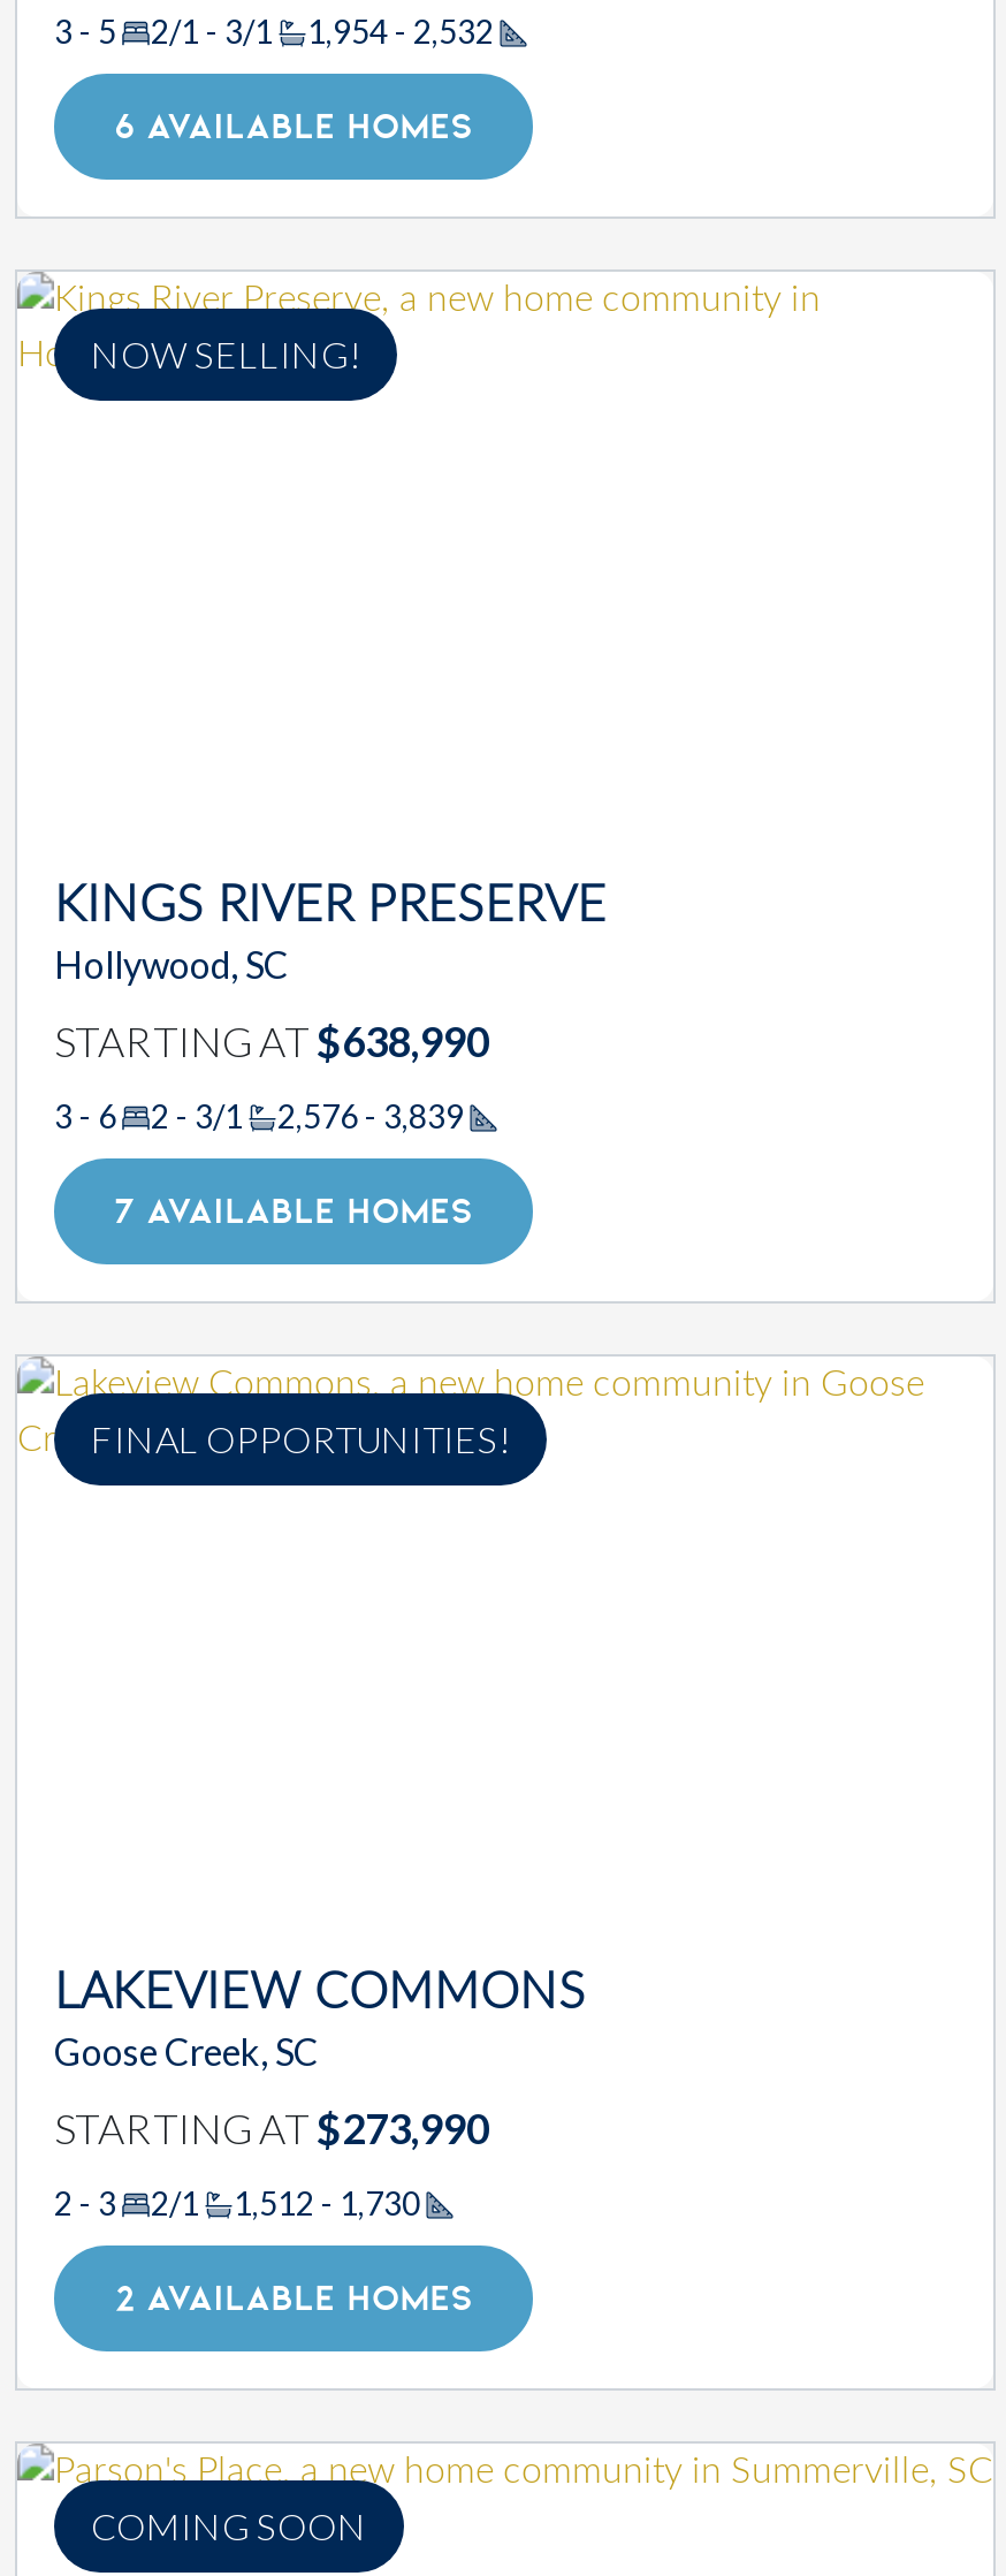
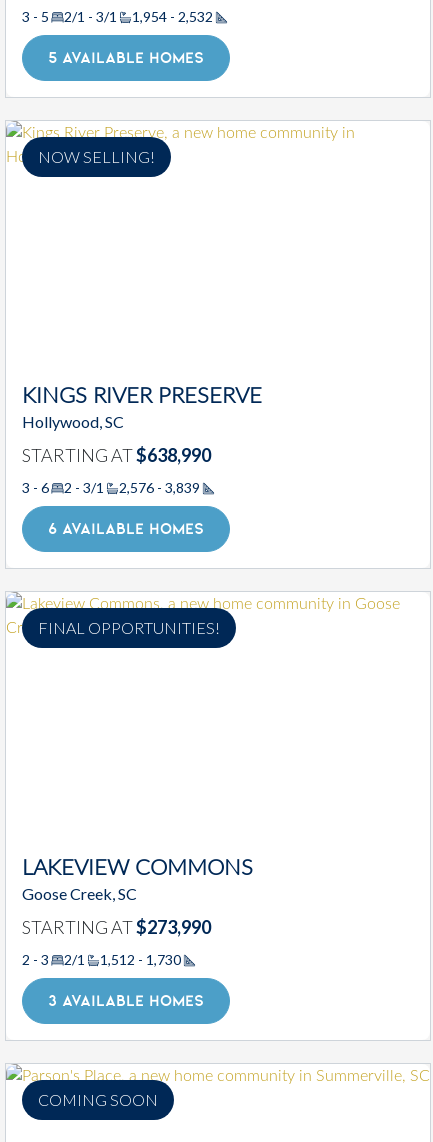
+ 5 AVAILABLE HOMES

moved down: 6 AVAILABLE HOMES

- 7 AVAILABLE HOMES

- 2 AVAILABLE HOMES
+ 3 AVAILABLE HOMES
